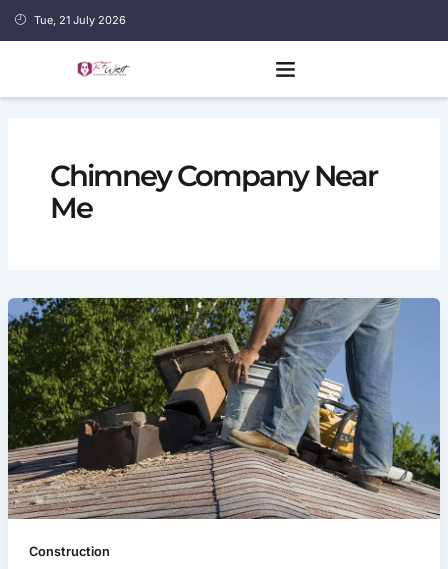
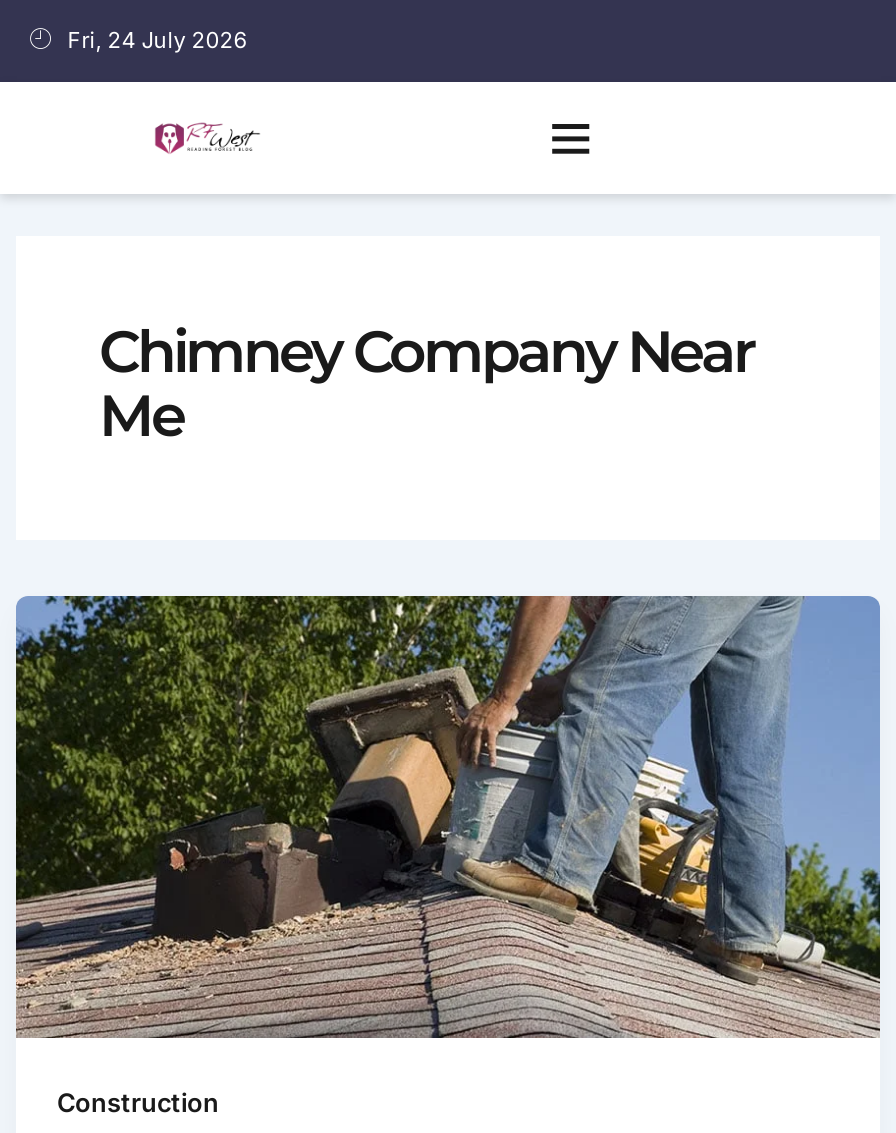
- Tue, 21 July 2026
+ Fri, 24 July 2026
